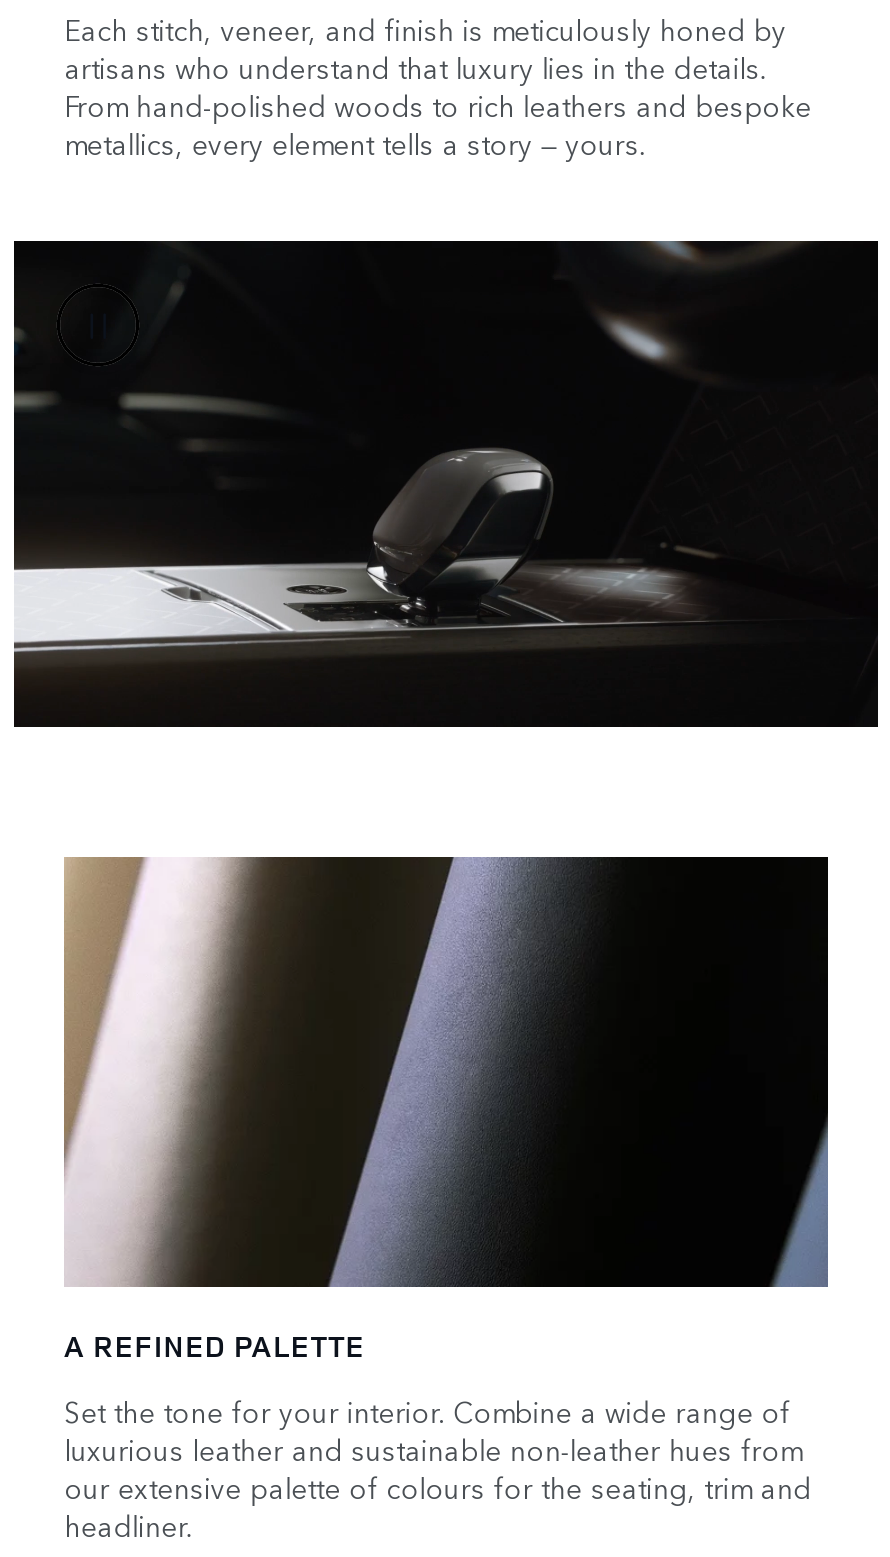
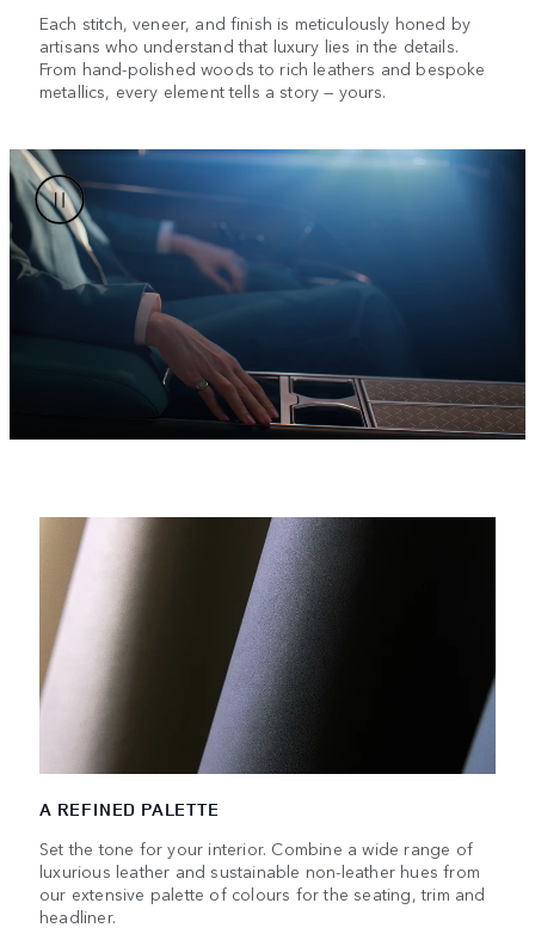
- [image]
+ [image]
